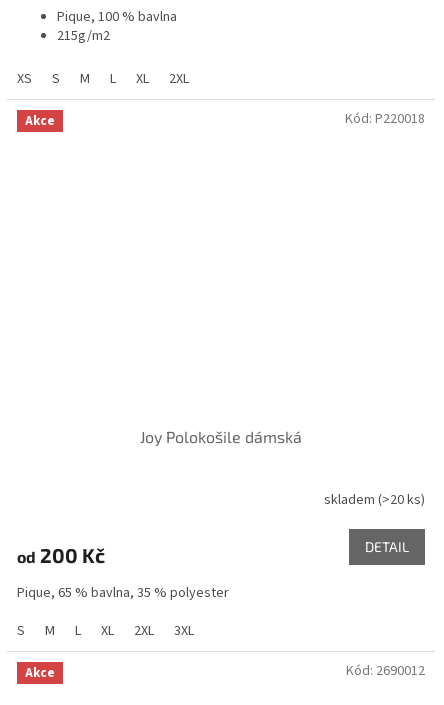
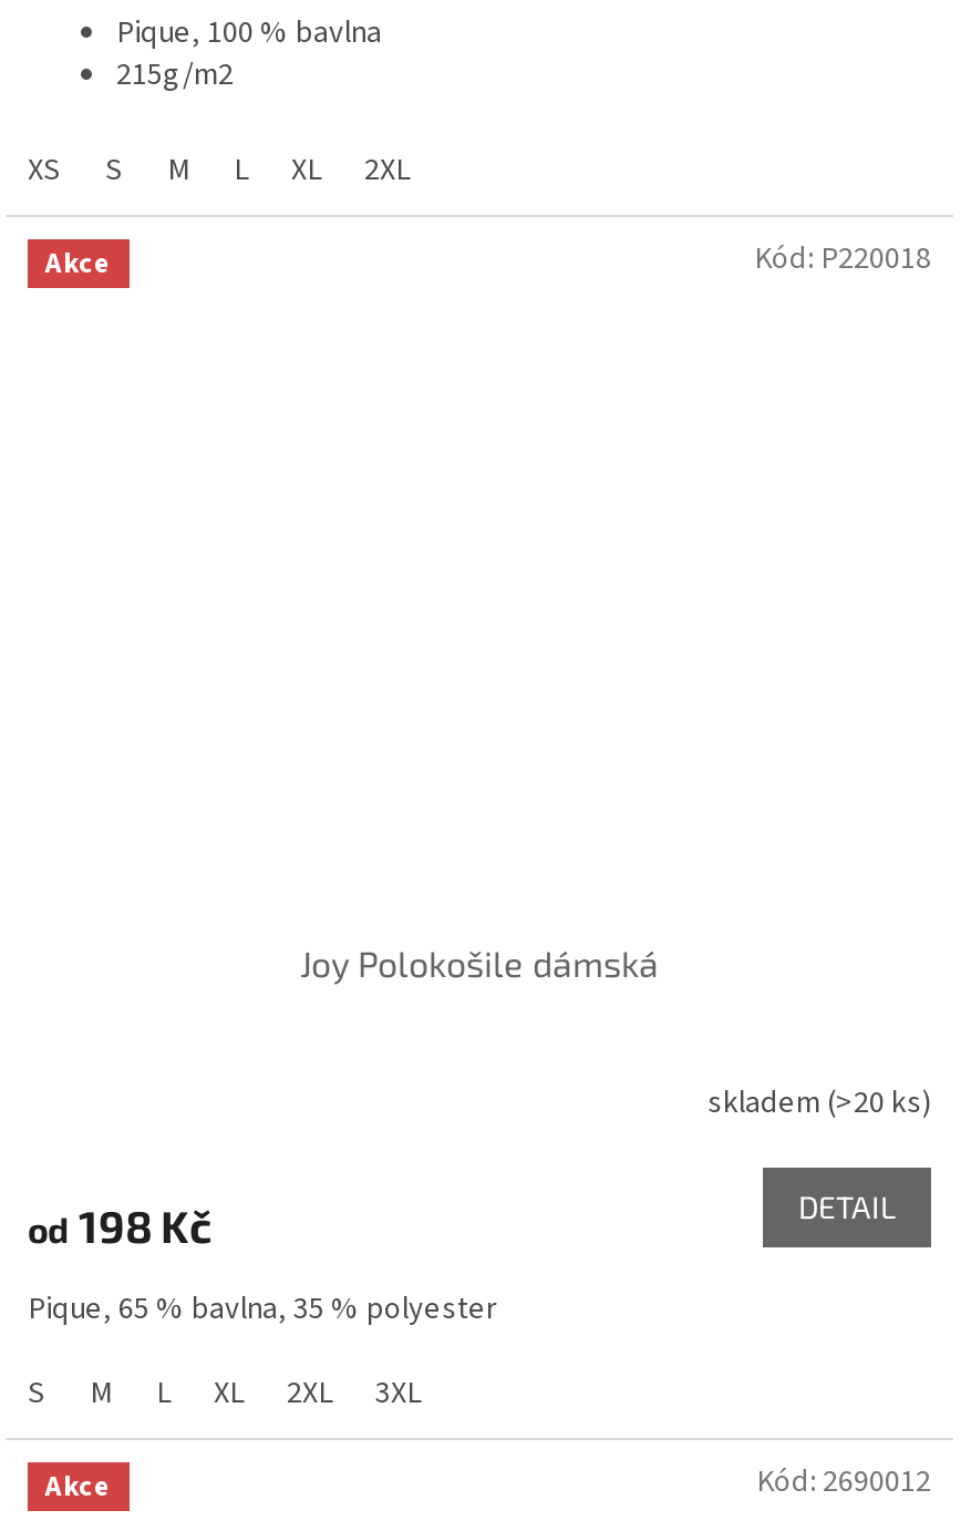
- od 200 Kč
+ od 198 Kč
